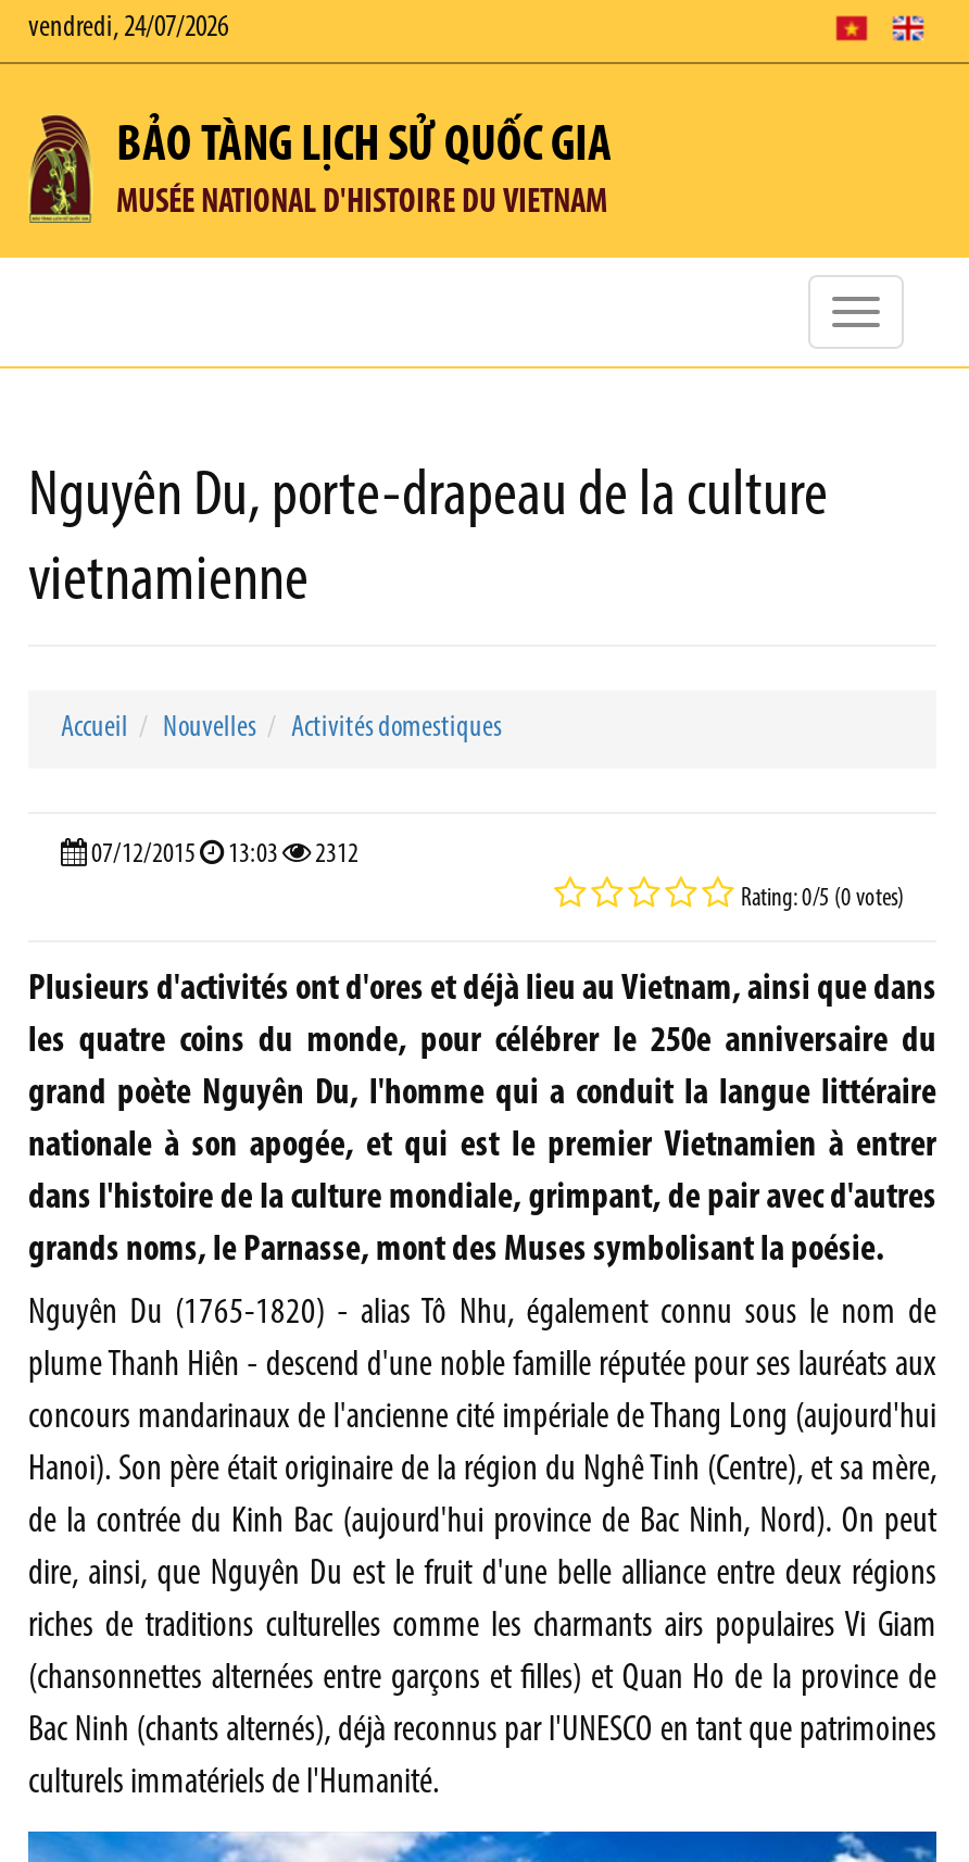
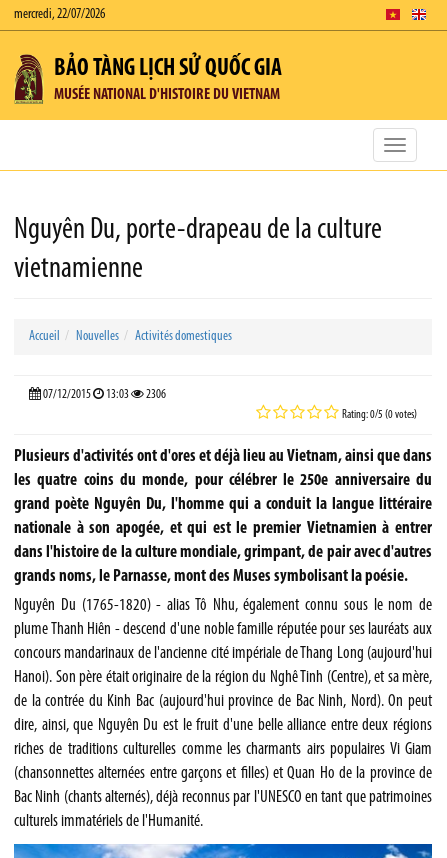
- vendredi, 24/07/2026
+ mercredi, 22/07/2026

- 07/12/2015 13:03 2312
+ 07/12/2015 13:03 2306
